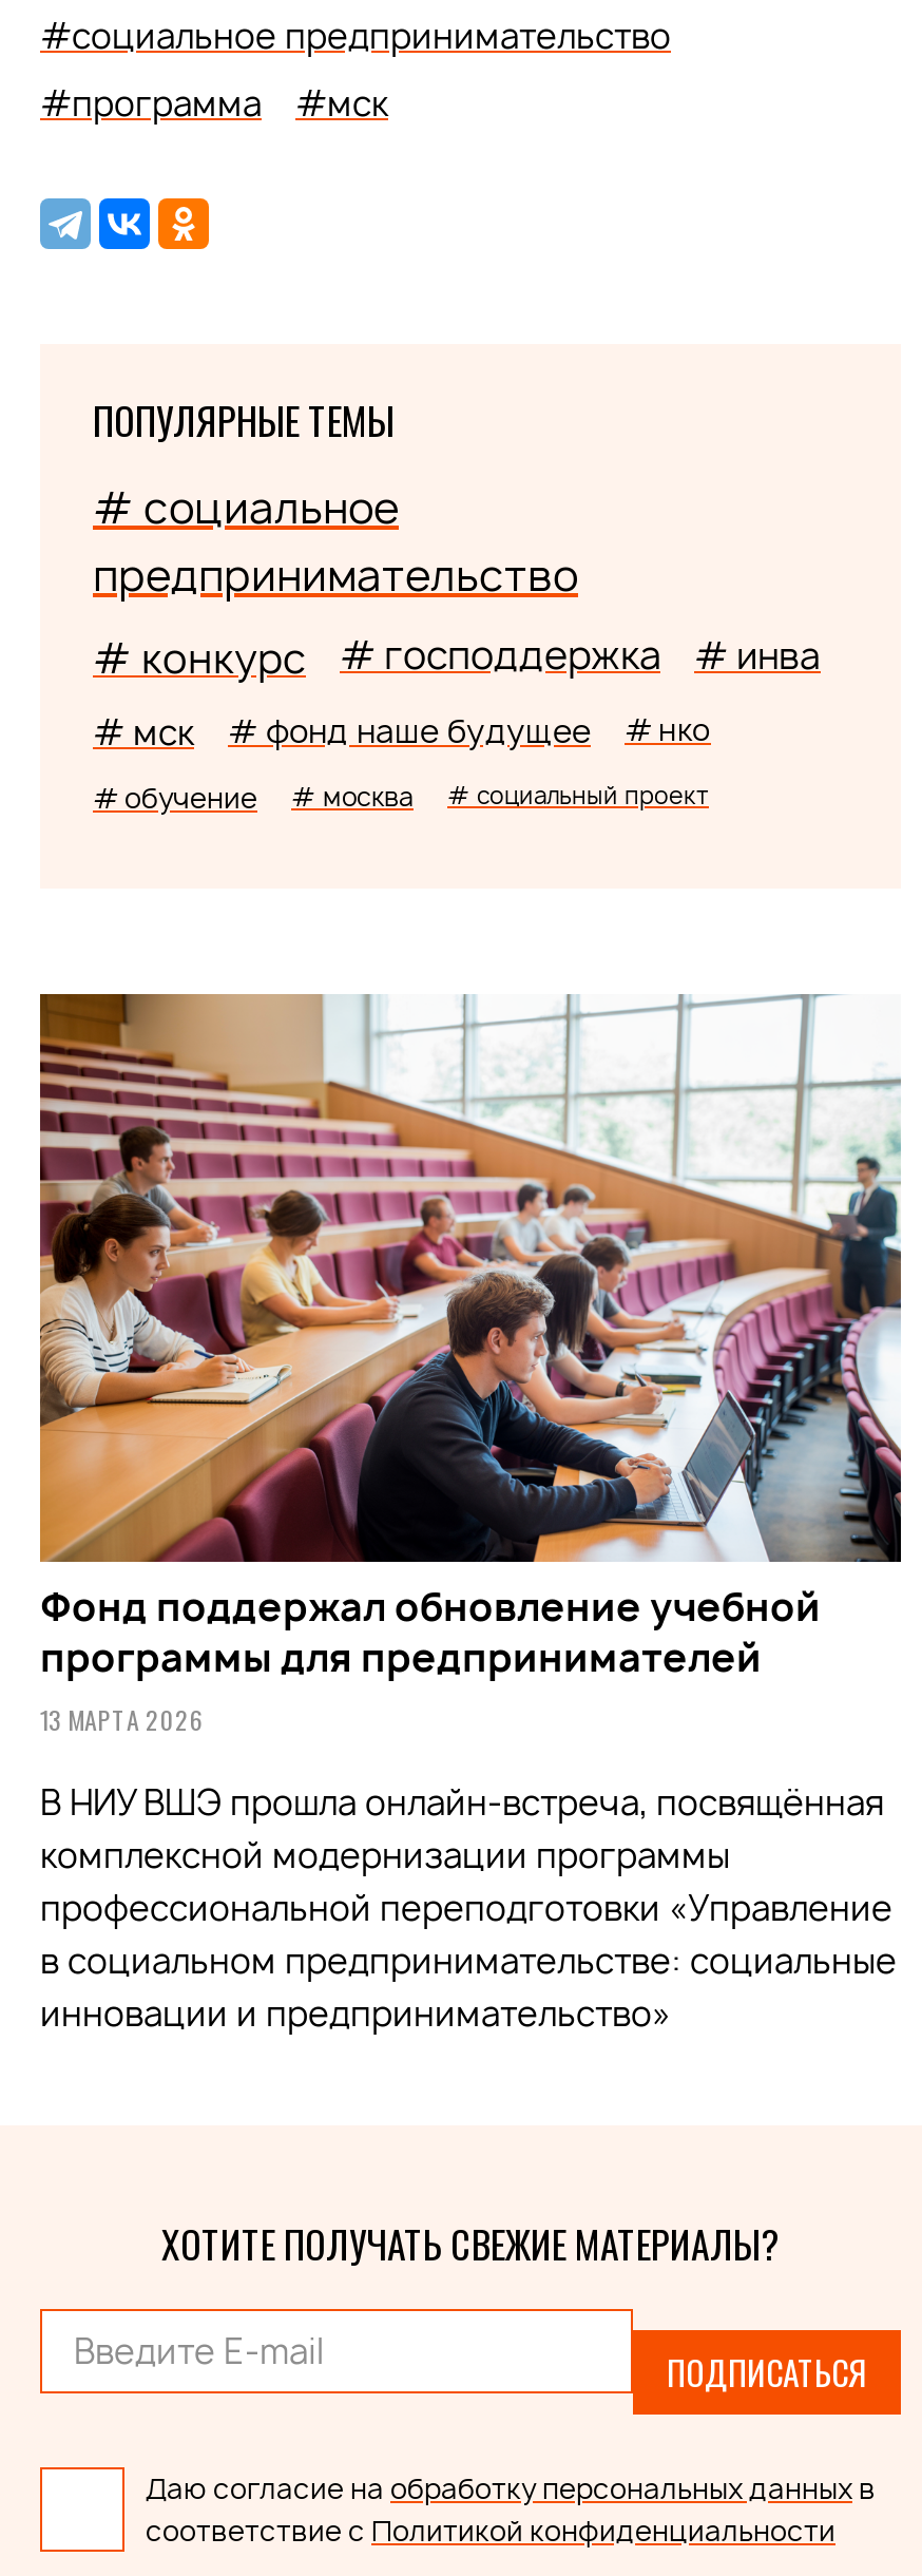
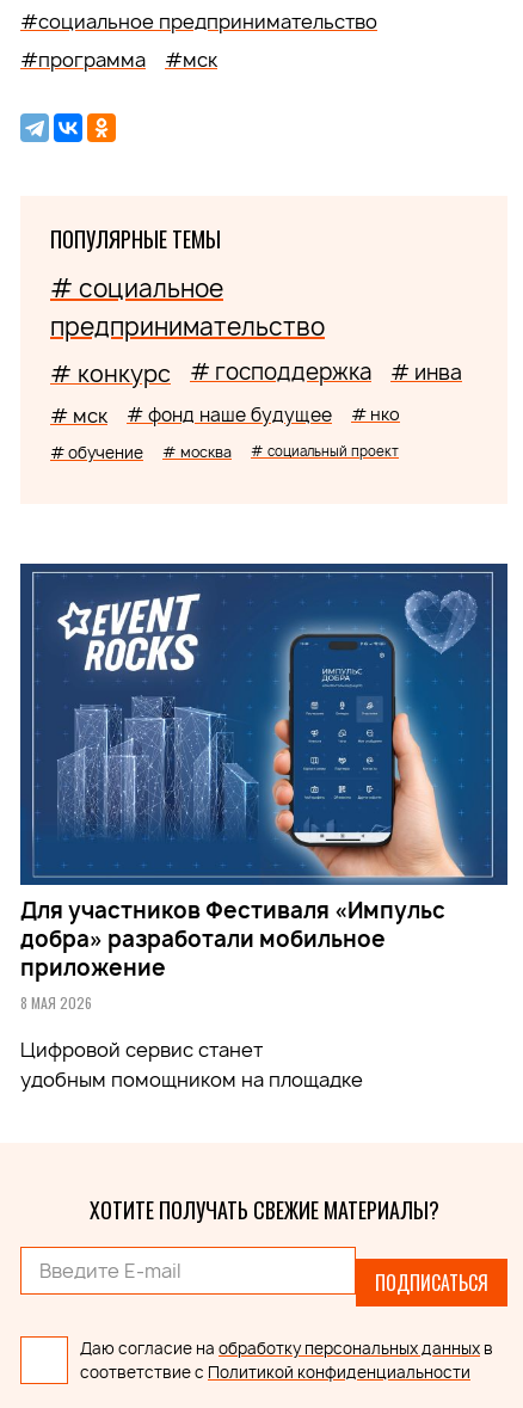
- [image]
- Фонд поддержал обновление учебной
- программы для предпринимателей
- 13 МАРТА 2026
+ [image]
+ Для участников Фестиваля «Импульс
+ добра» разработали мобильное
+ приложение
+ 8 МАЯ 2026

- В НИУ ВШЭ прошла онлайн-встреча, посвящённая
- комплексной модернизации программы
- профессиональной переподготовки «Управление
- в социальном предпринимательстве: социальные
- инновации и предпринимательство»
+ Цифровой сервис станет
+ удобным помощником на площадке
